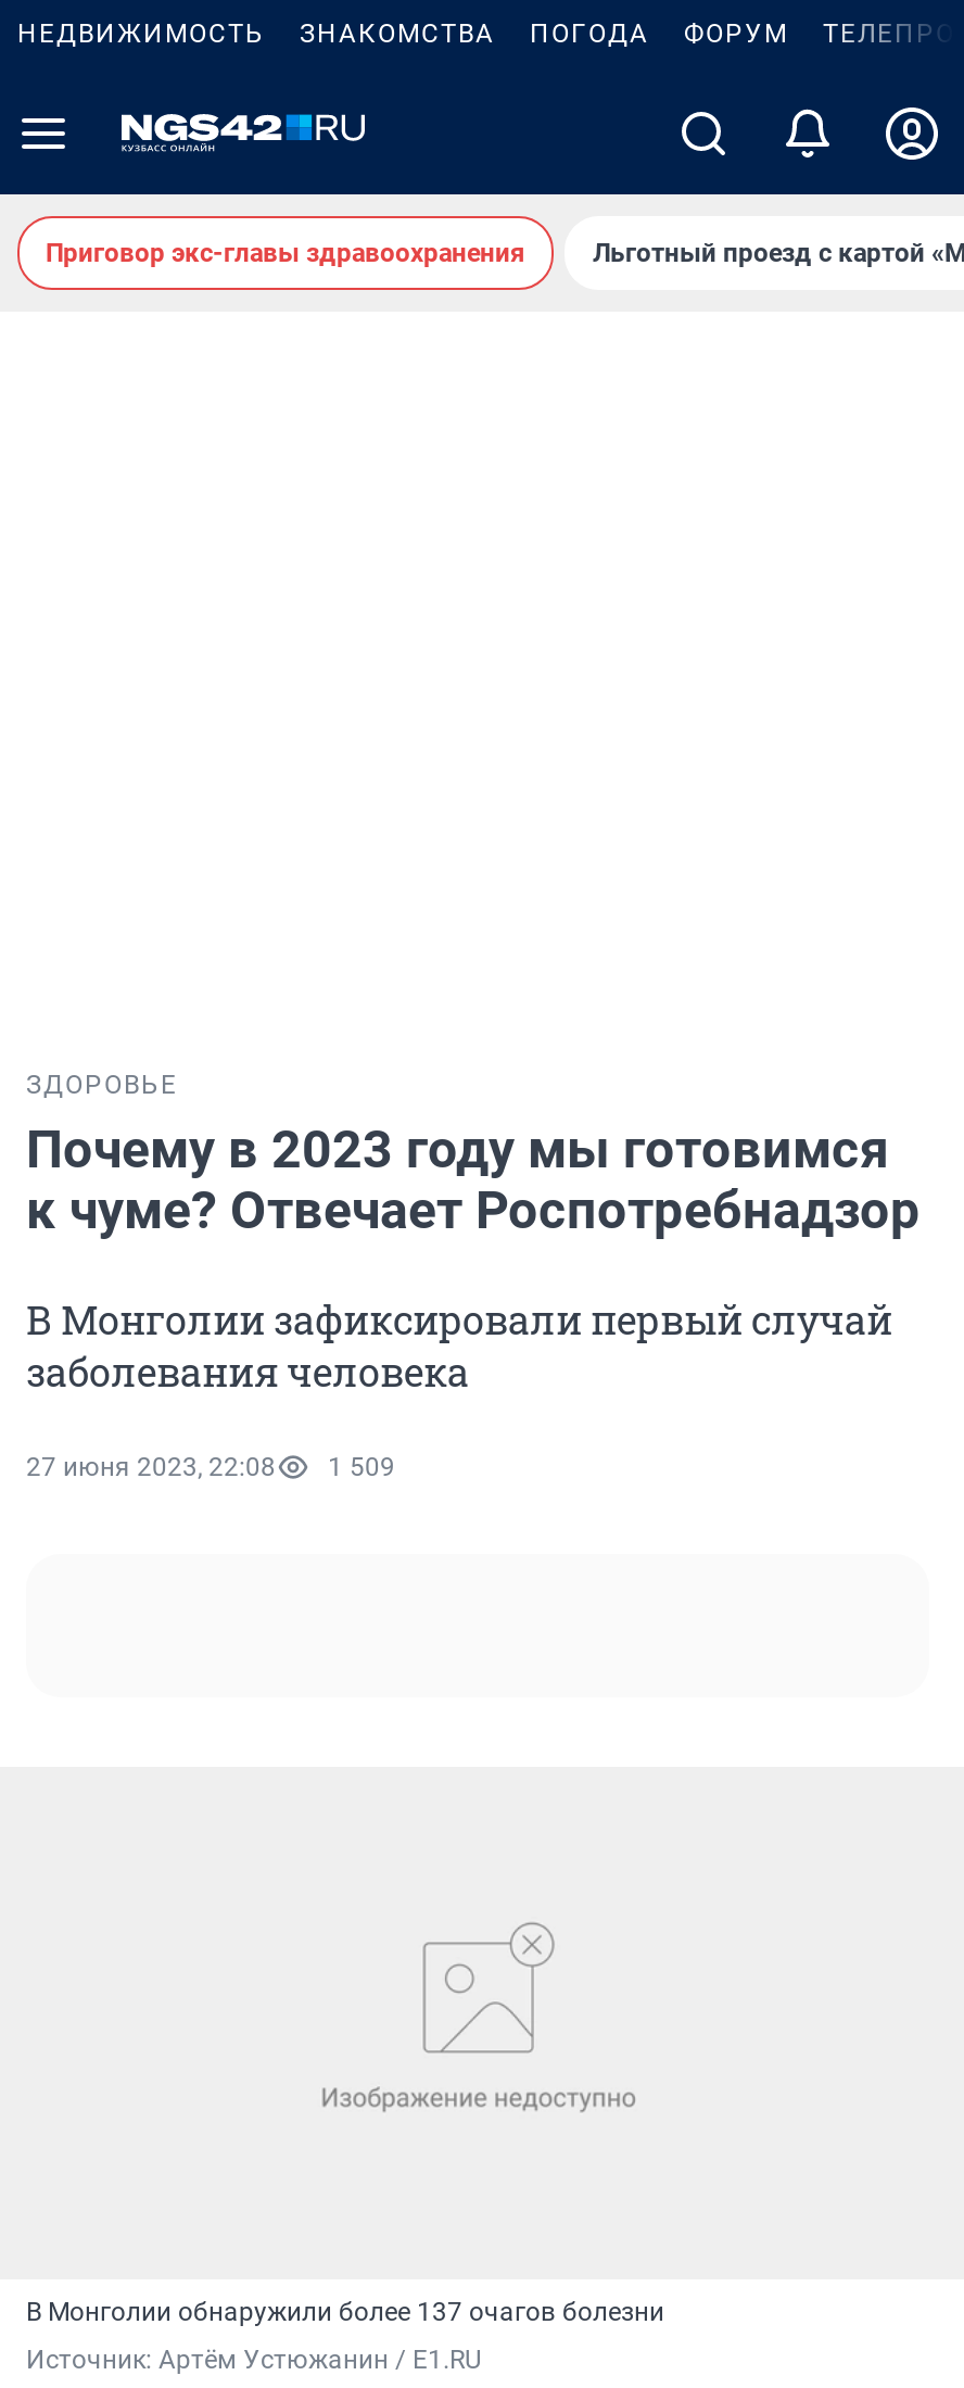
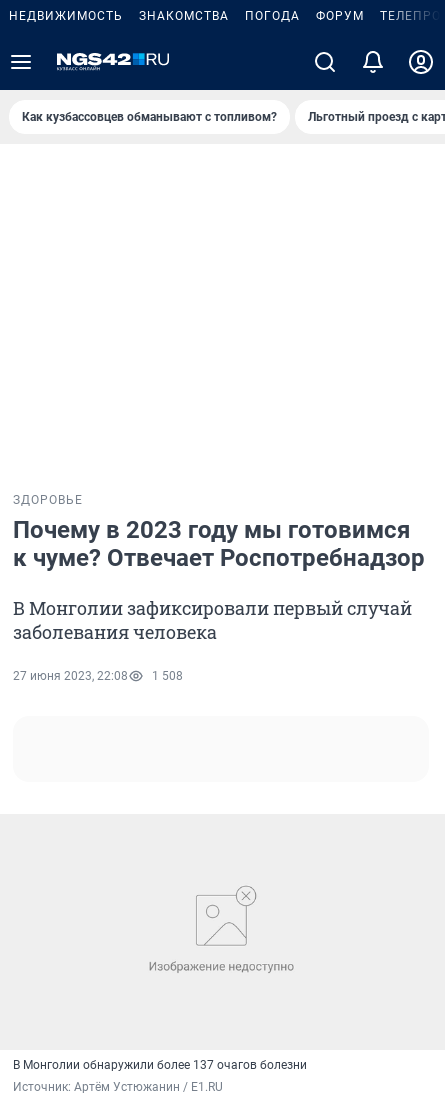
- Приговор экс-главы здравоохранения
+ Как кузбассовцев обманывают с топливом?

- 27 июня 2023, 22:08 1 509
+ 27 июня 2023, 22:08 1 508
